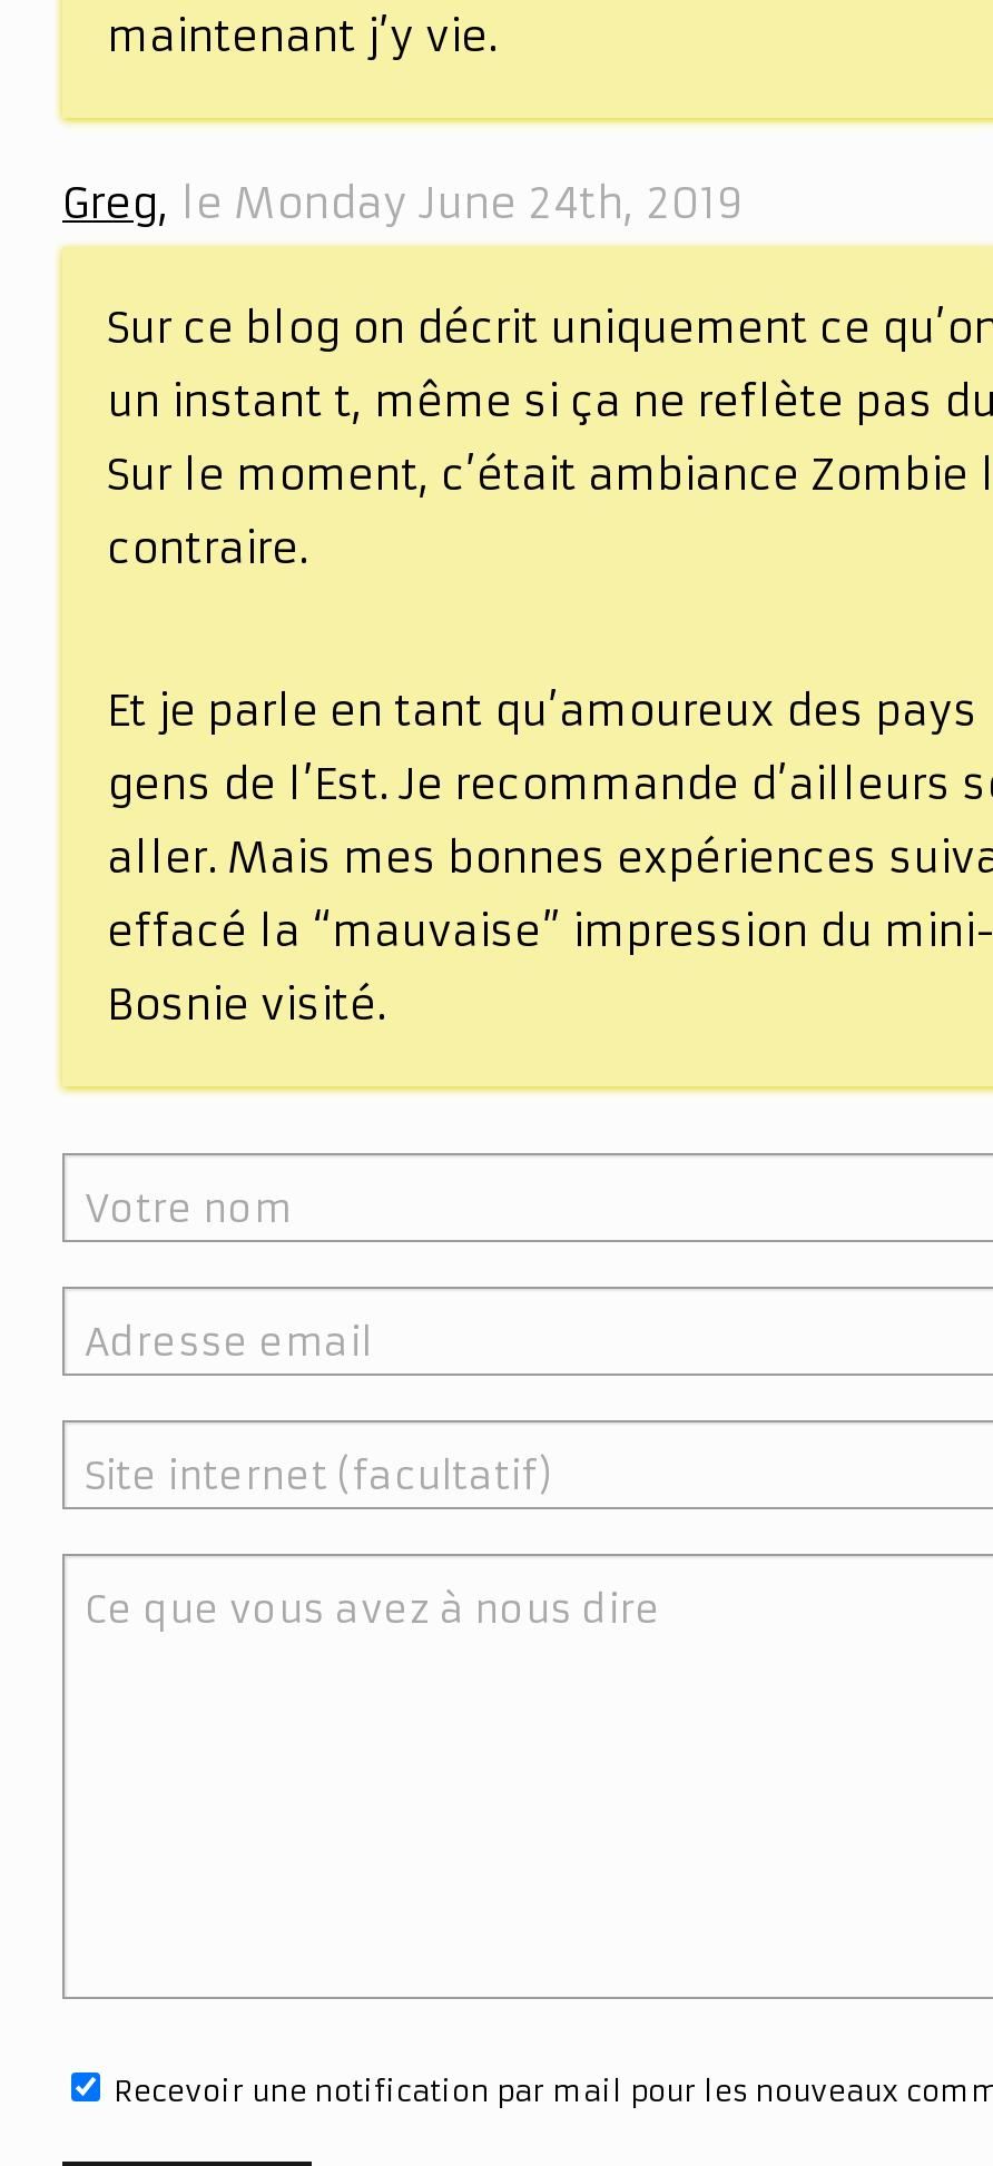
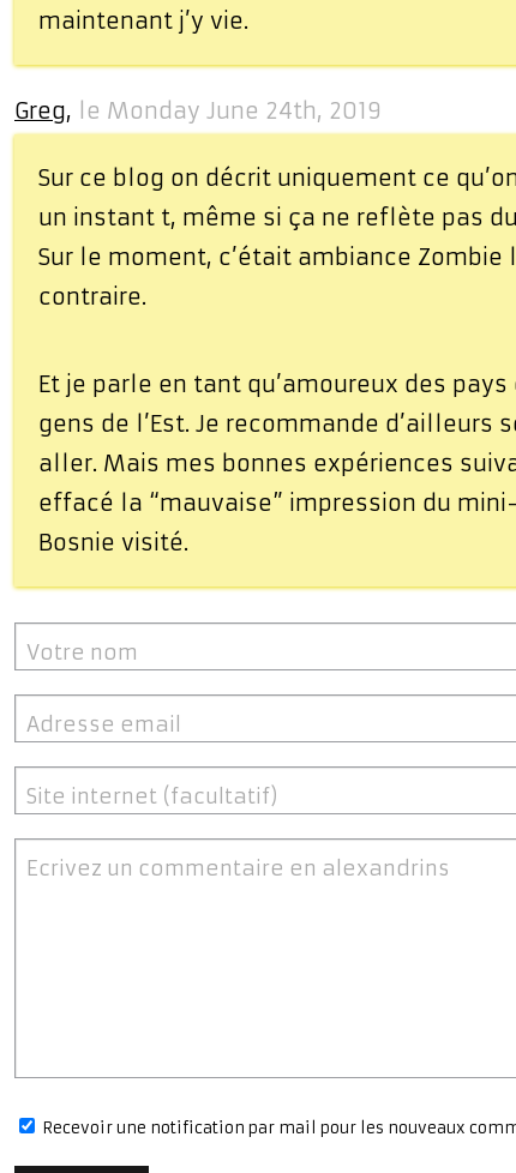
- Ce que vous avez à nous dire
+ Ecrivez un commentaire en alexandrins
